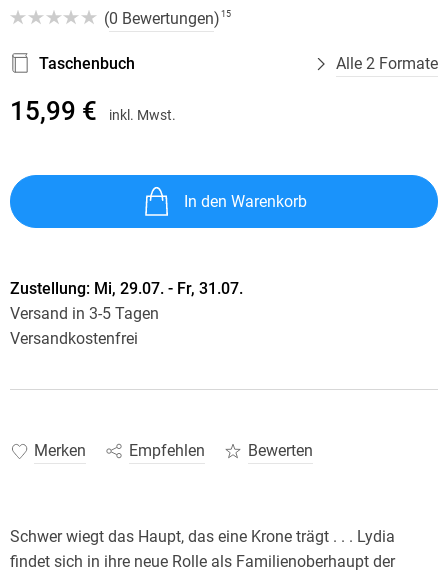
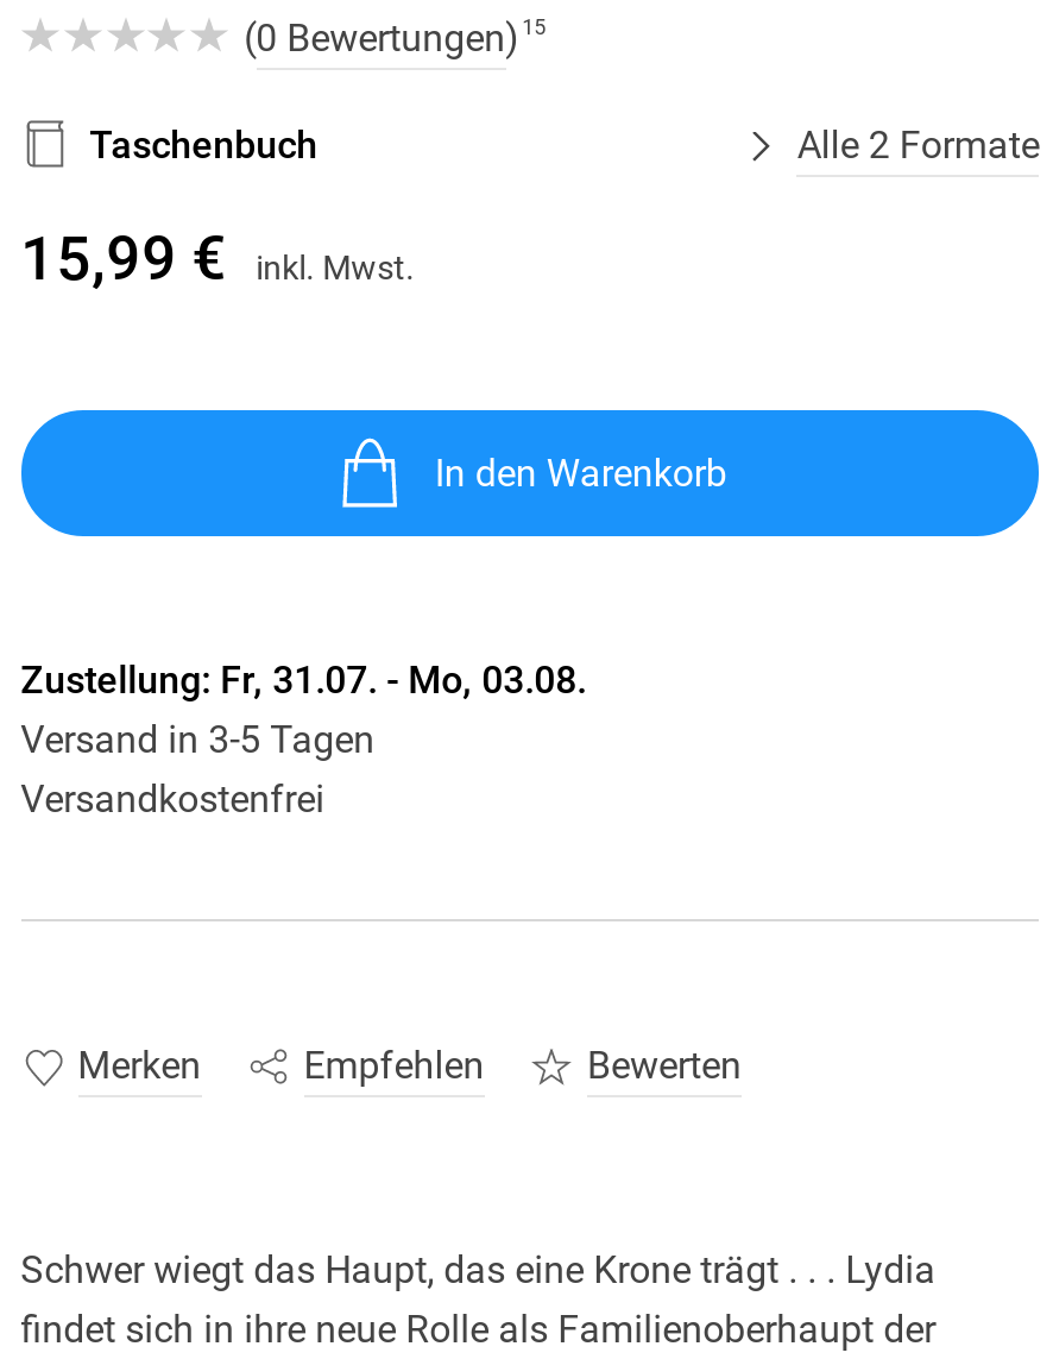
- Zustellung: Mi, 29.07. - Fr, 31.07.
+ Zustellung: Fr, 31.07. - Mo, 03.08.
